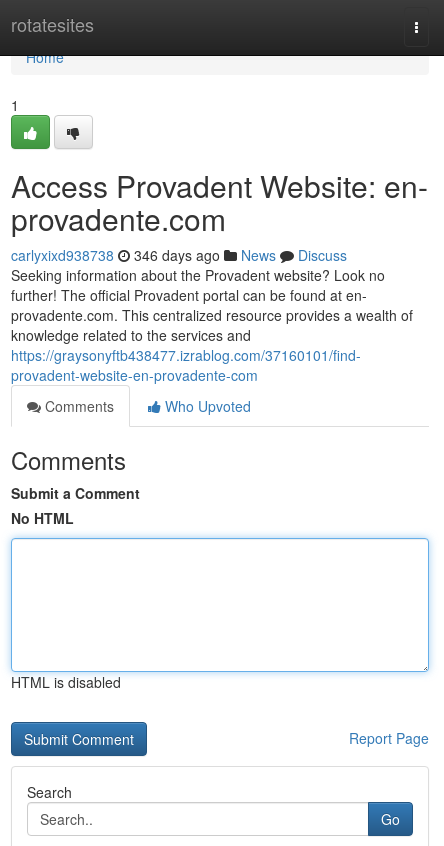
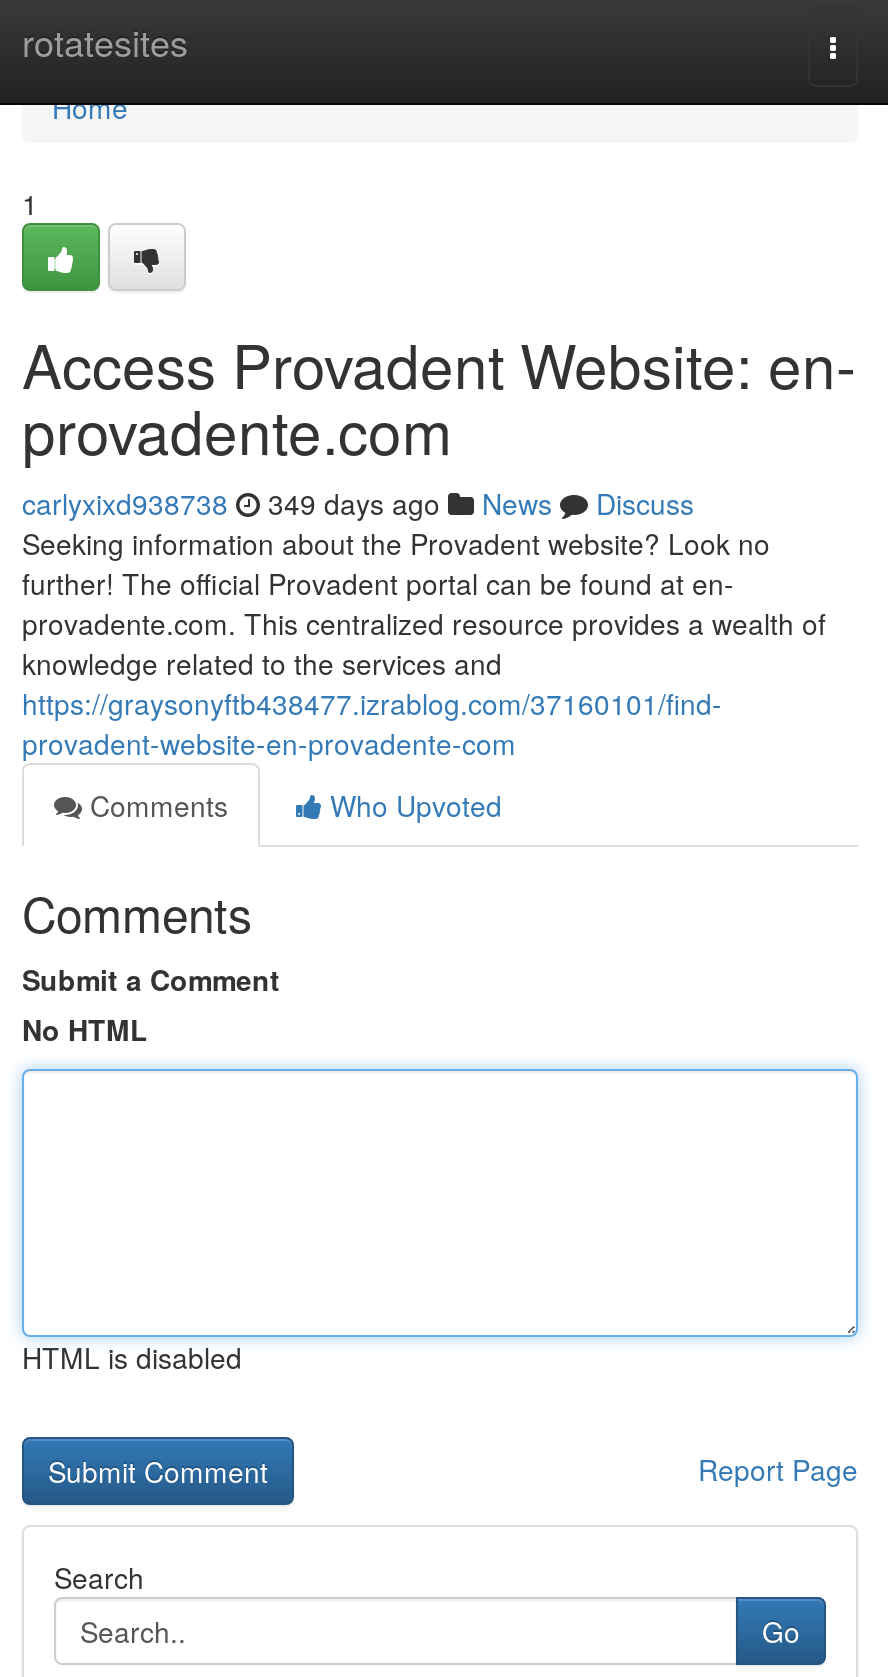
- carlyxixd938738 346 days ago News Discuss
+ carlyxixd938738 349 days ago News Discuss
